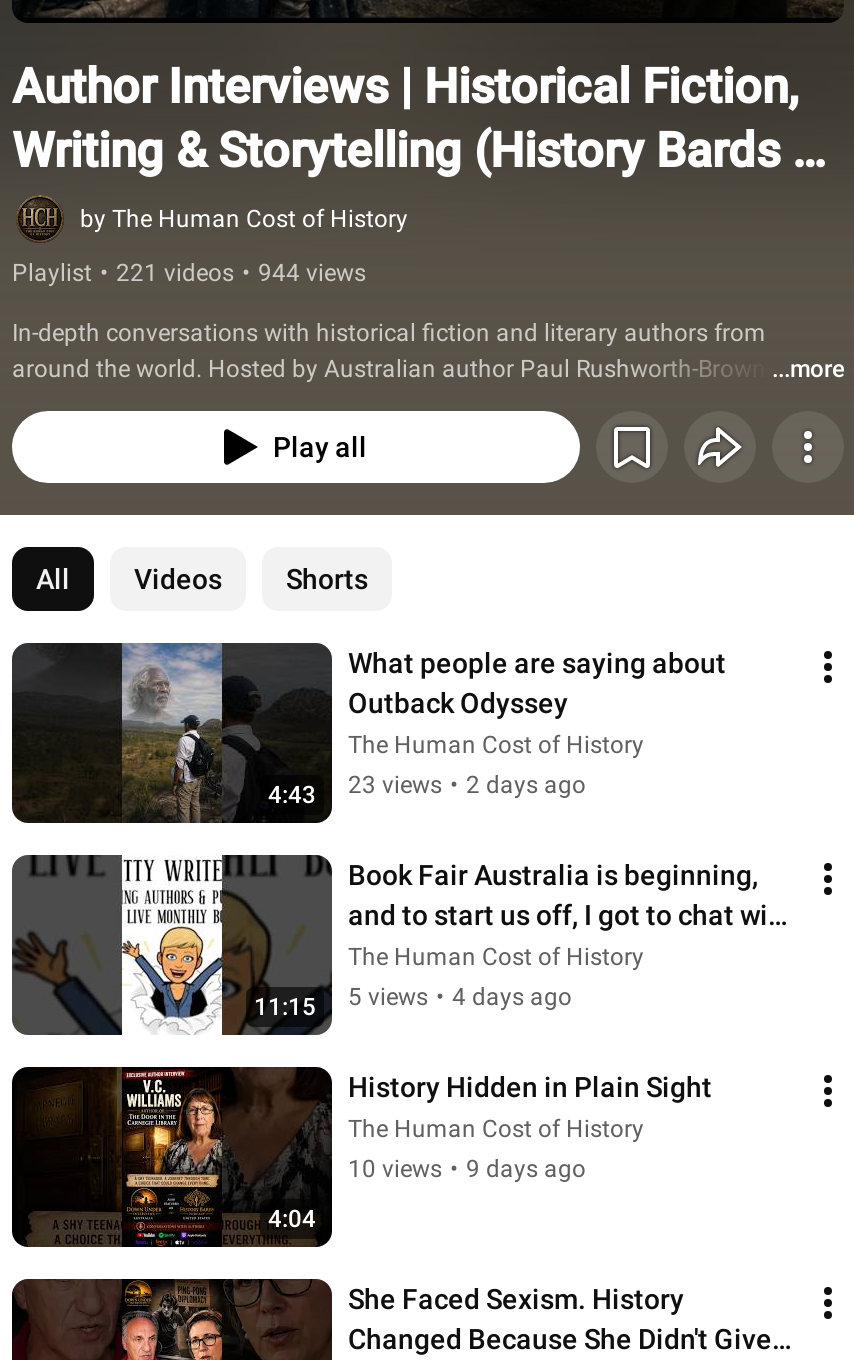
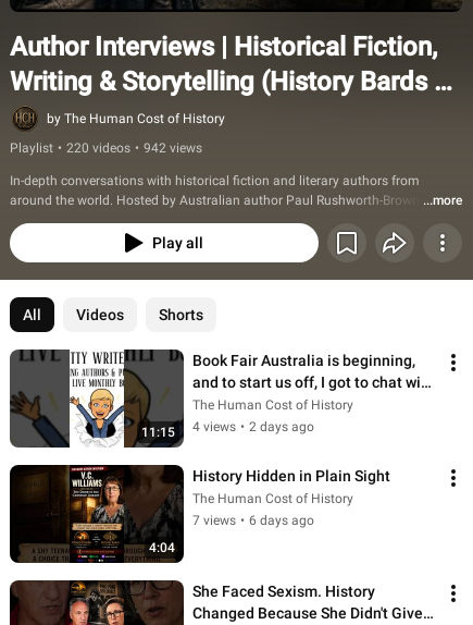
- Playlist • 221 videos • 944 views
+ Playlist • 220 videos • 942 views

- [image]
- 4:43

- What people are saying about
- Outback Odyssey
- The Human Cost of History
- 23 views • 2 days ago

- 5 views • 4 days ago
+ 4 views • 2 days ago

- 10 views • 9 days ago
+ 7 views • 6 days ago
